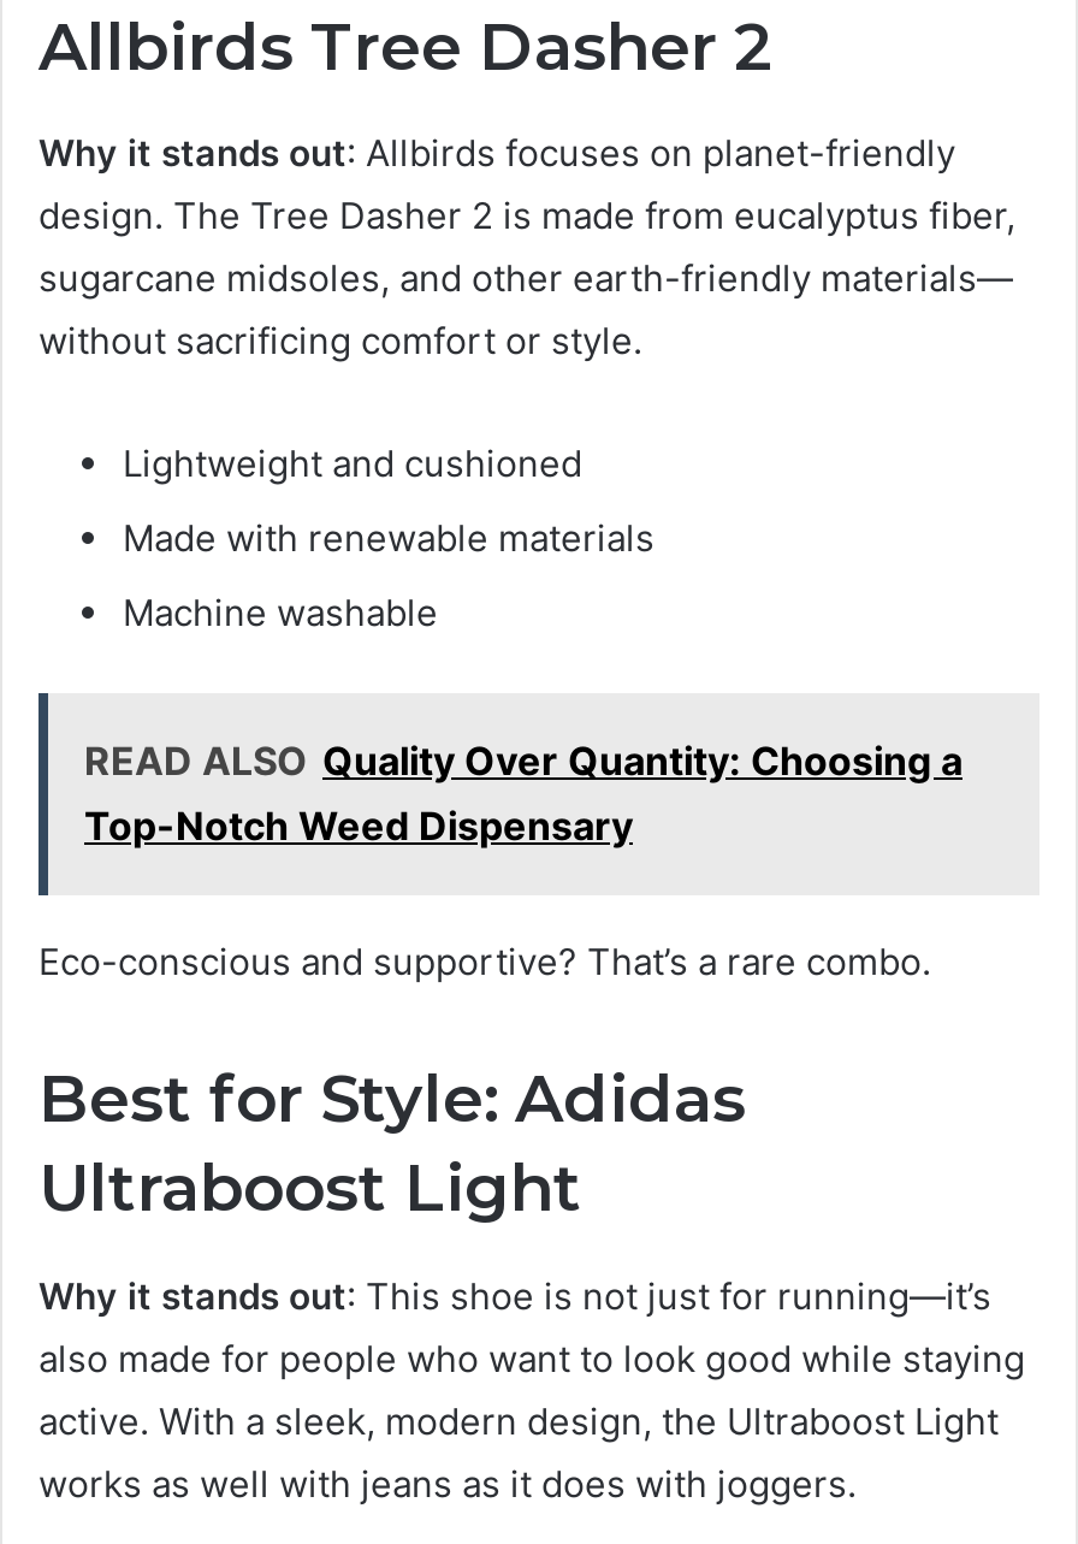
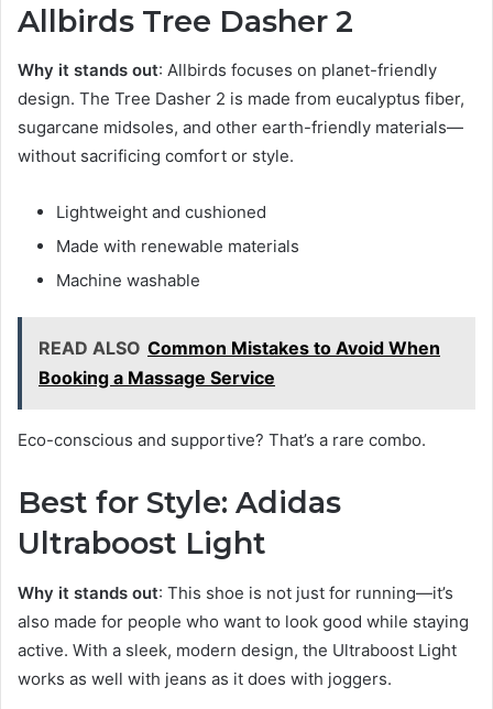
- READ ALSO Quality Over Quantity: Choosing a
- Top-Notch Weed Dispensary
+ READ ALSO Common Mistakes to Avoid When
+ Booking a Massage Service
